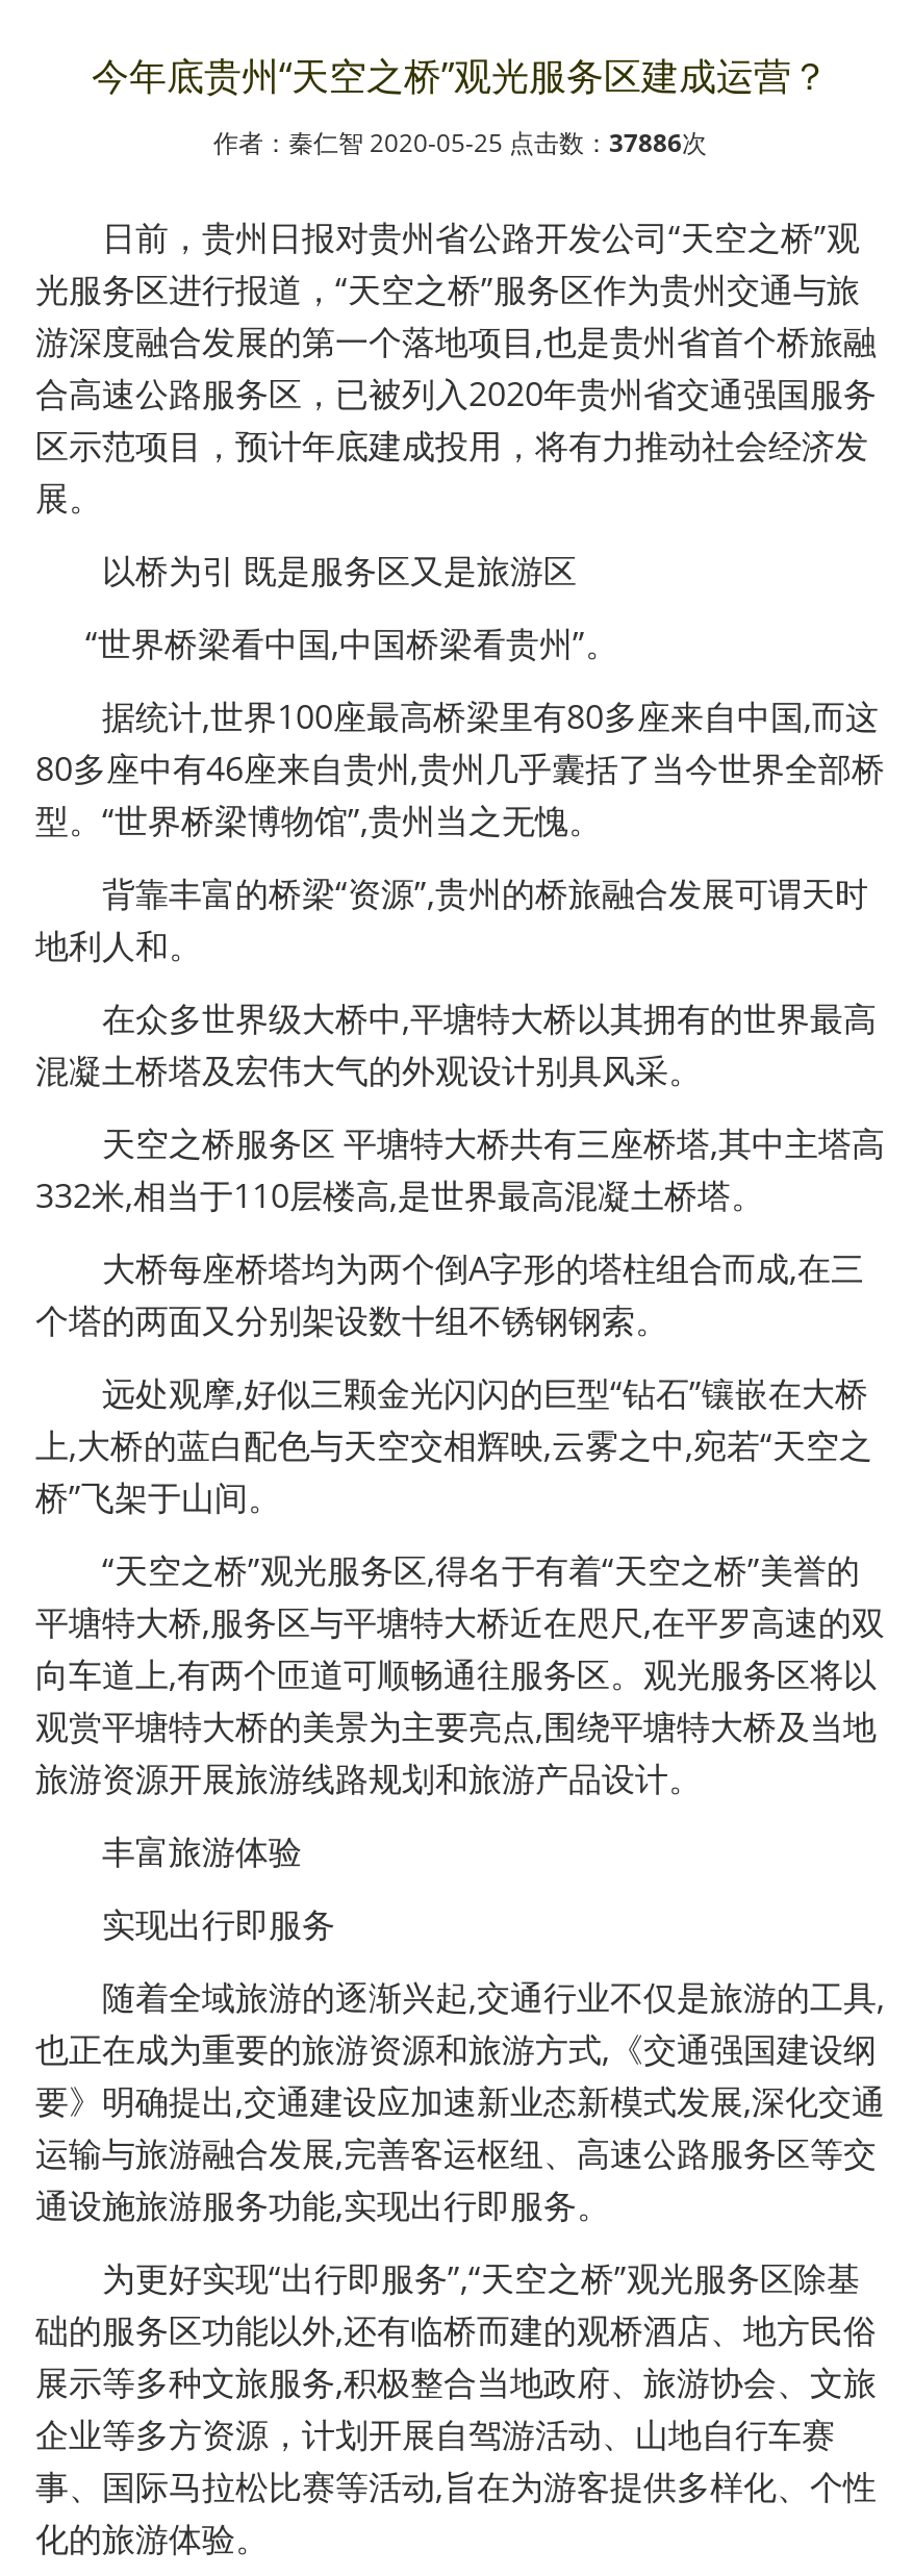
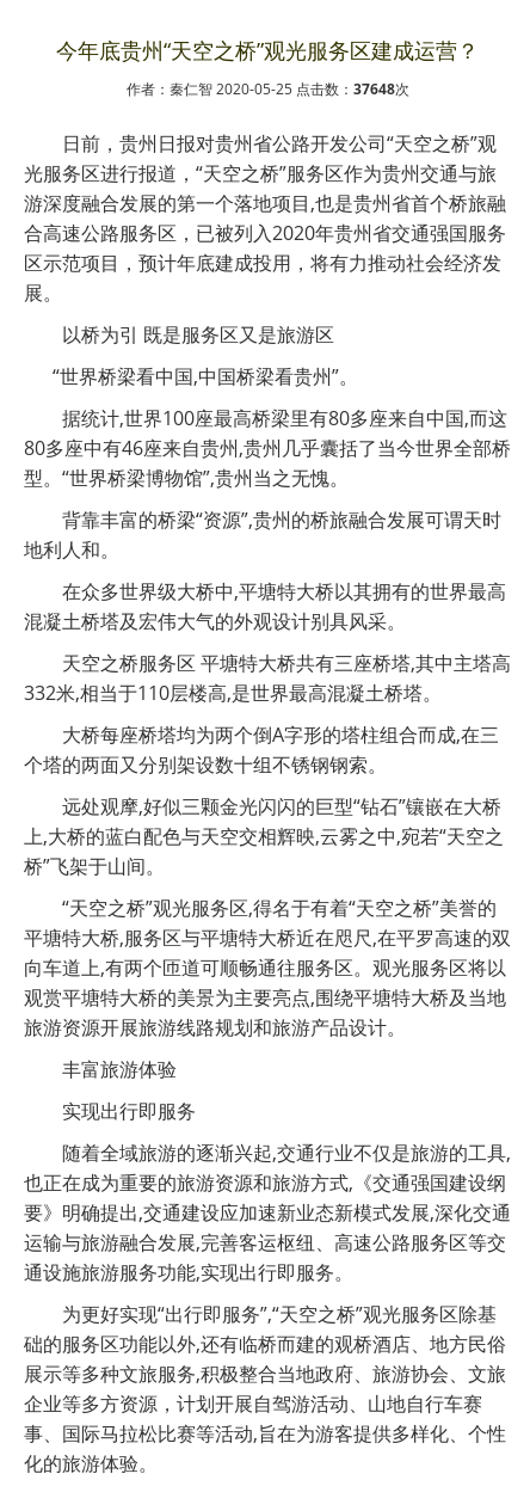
- 作者：秦仁智 2020-05-25 点击数：37886次
+ 作者：秦仁智 2020-05-25 点击数：37648次
